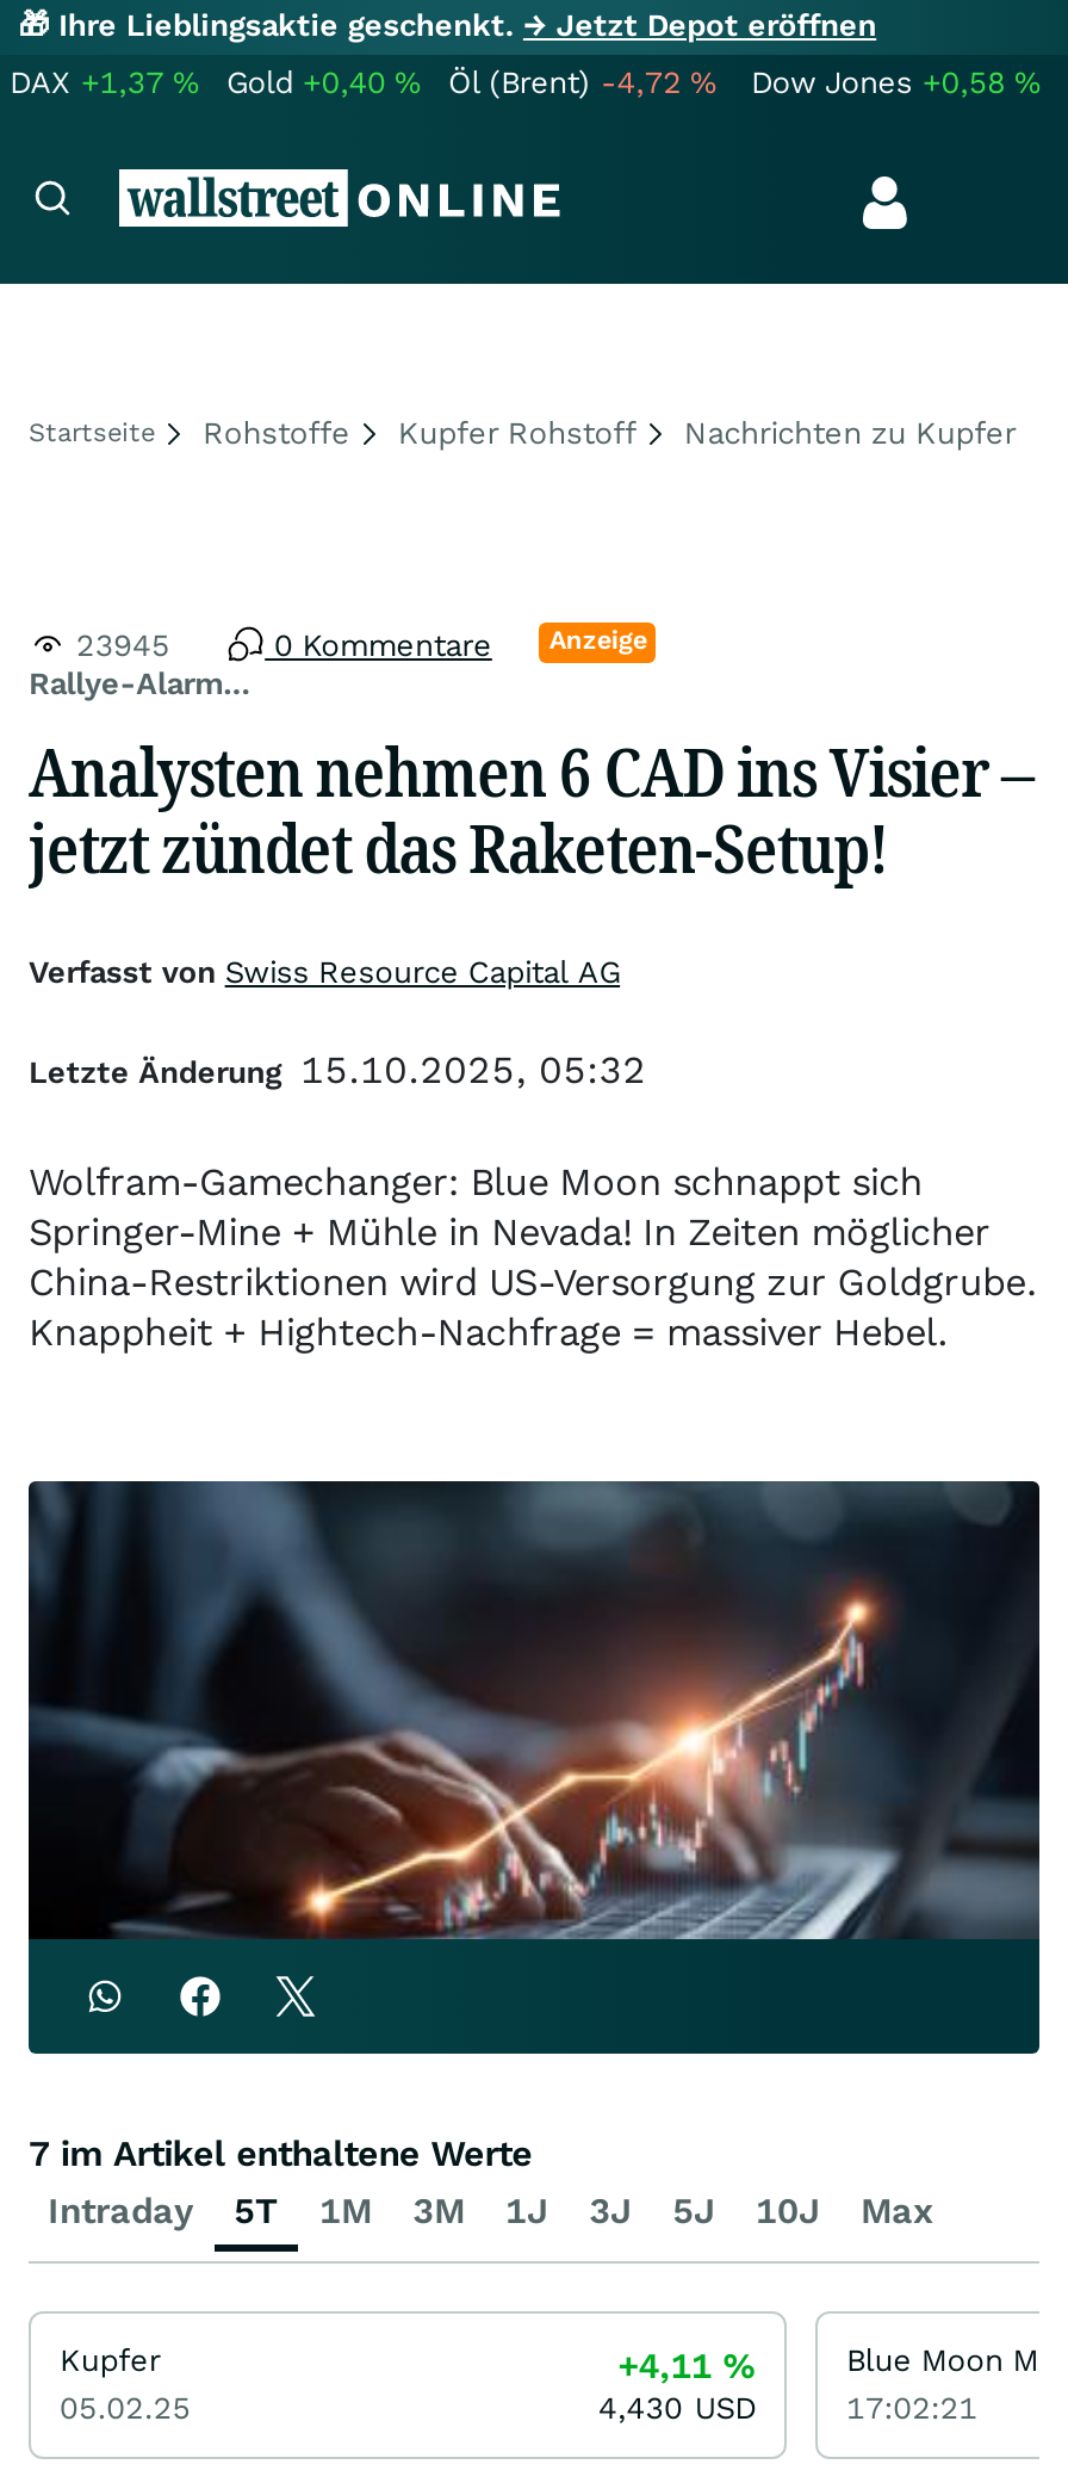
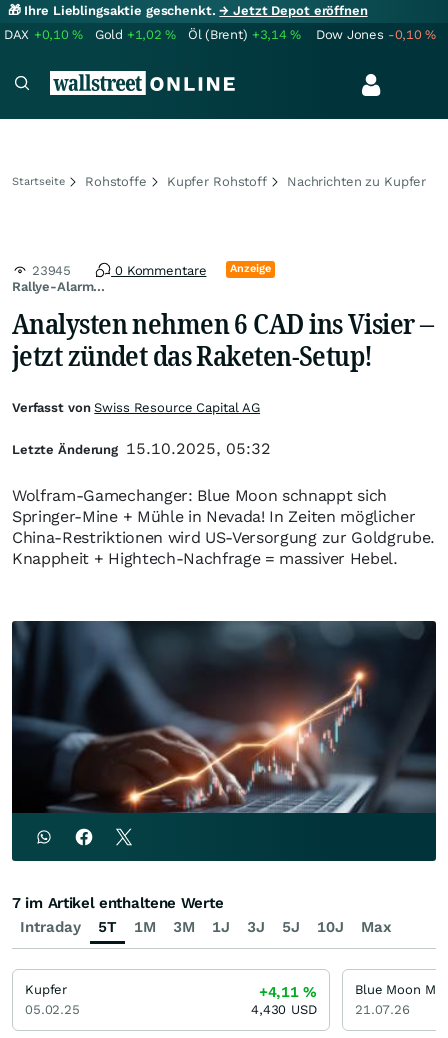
- DAX +1,37%
+ DAX +0,10%

- Gold +0,40%
+ Gold +1,02%

- Öl (Brent) -4,72%
+ Öl (Brent) +3,14%

- Dow Jones +0,58%
+ Dow Jones -0,10%

- 17:02:21
+ 21.07.26
